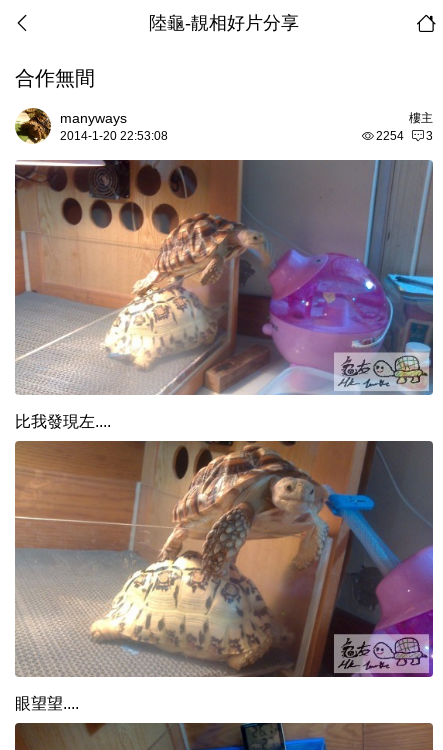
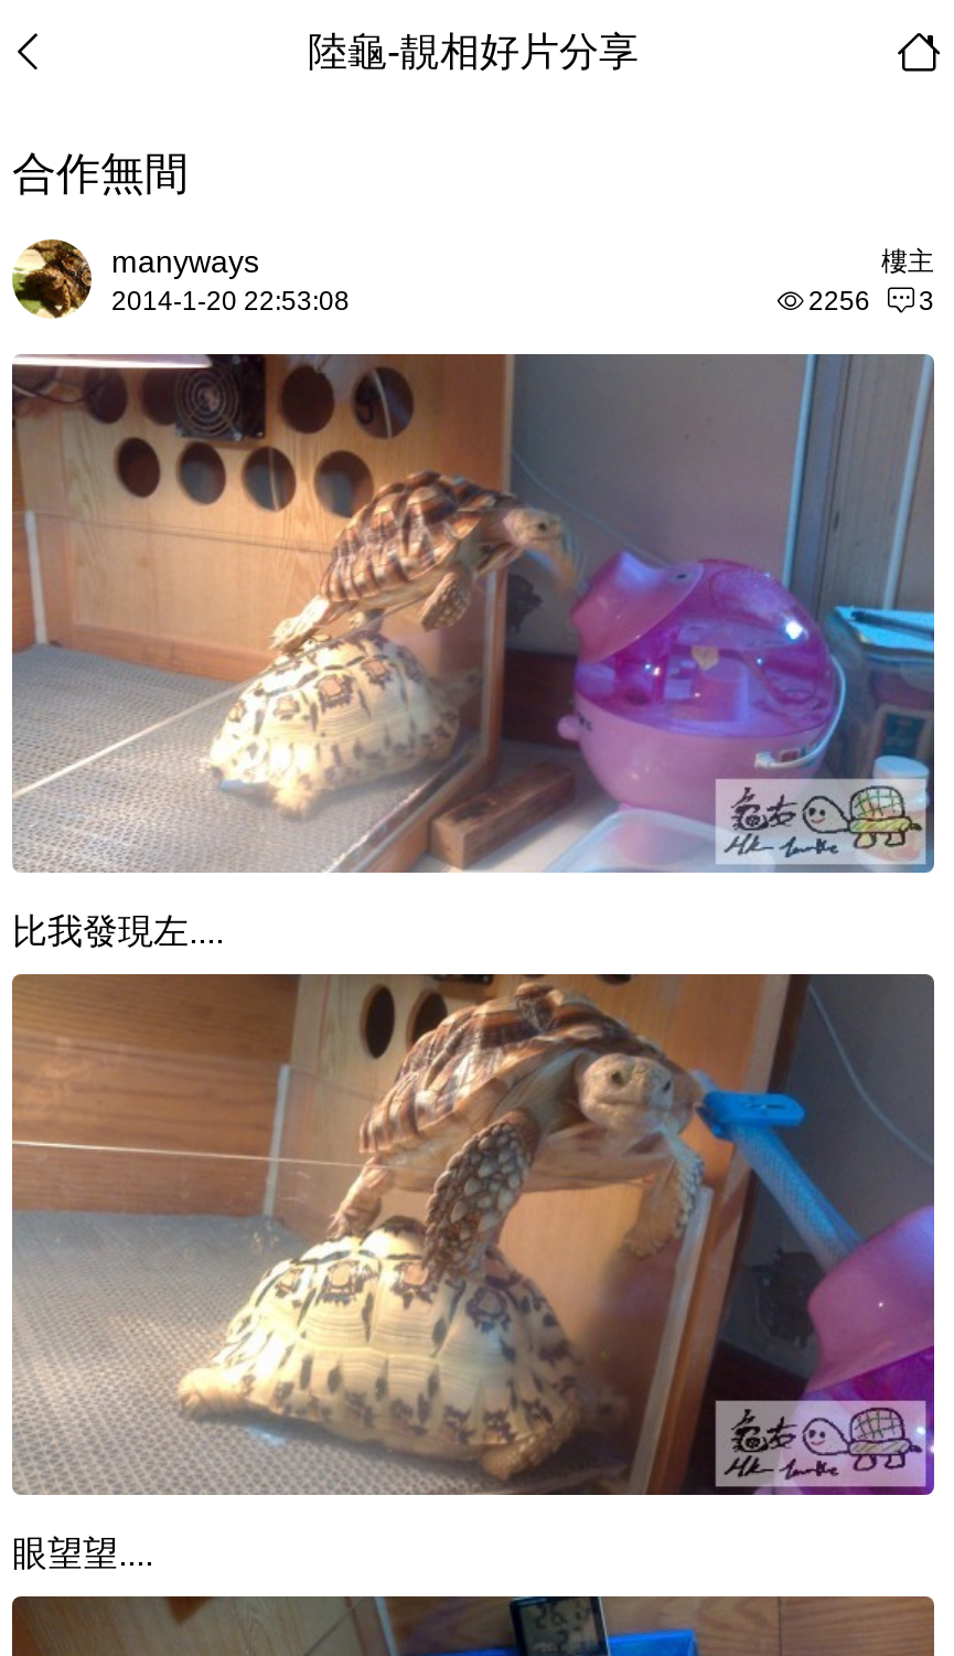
- 2254 3
+ 2256 3
